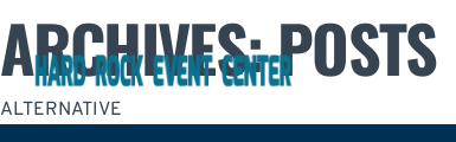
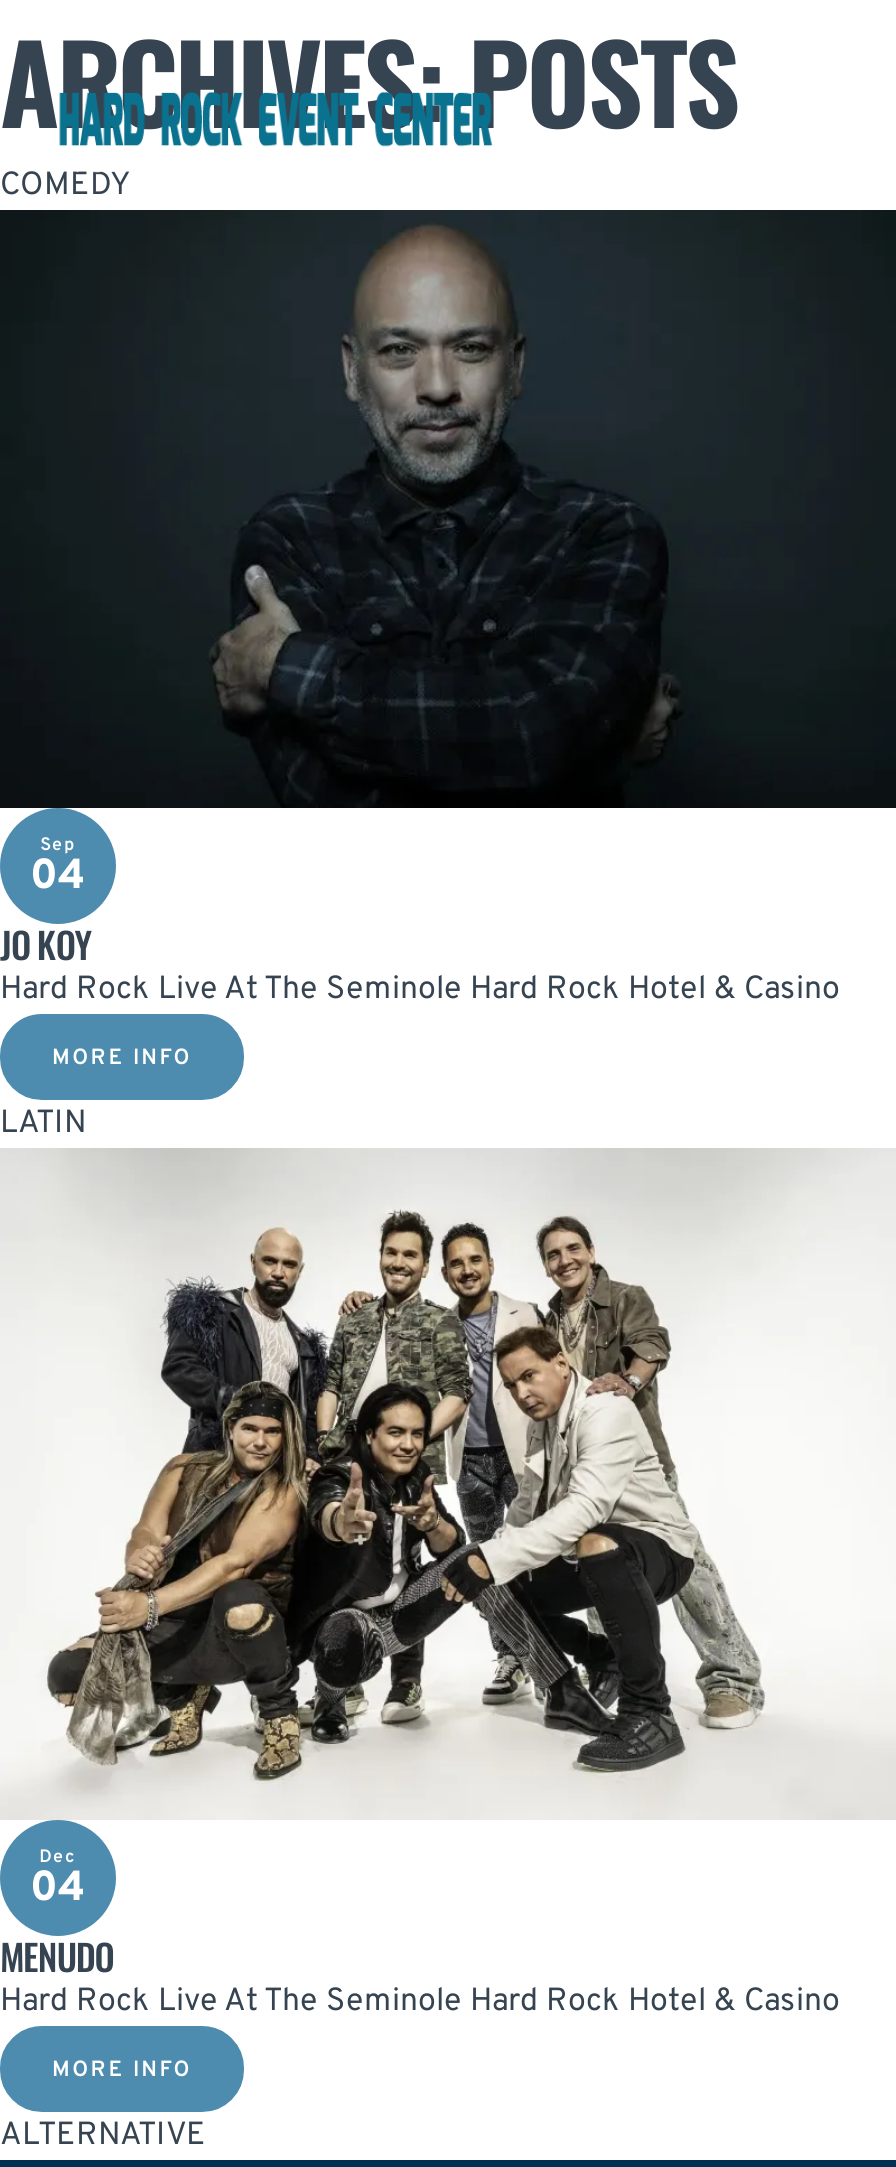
+ COMEDY

+ [image]
+ Sep
+ 04
+ JO KOY
+ Hard Rock Live At The Seminole Hard Rock Hotel & Casino
+ MORE INFO
+ LATIN

+ [image]
+ Dec
+ 04
+ MENUDO
+ Hard Rock Live At The Seminole Hard Rock Hotel & Casino
+ MORE INFO
